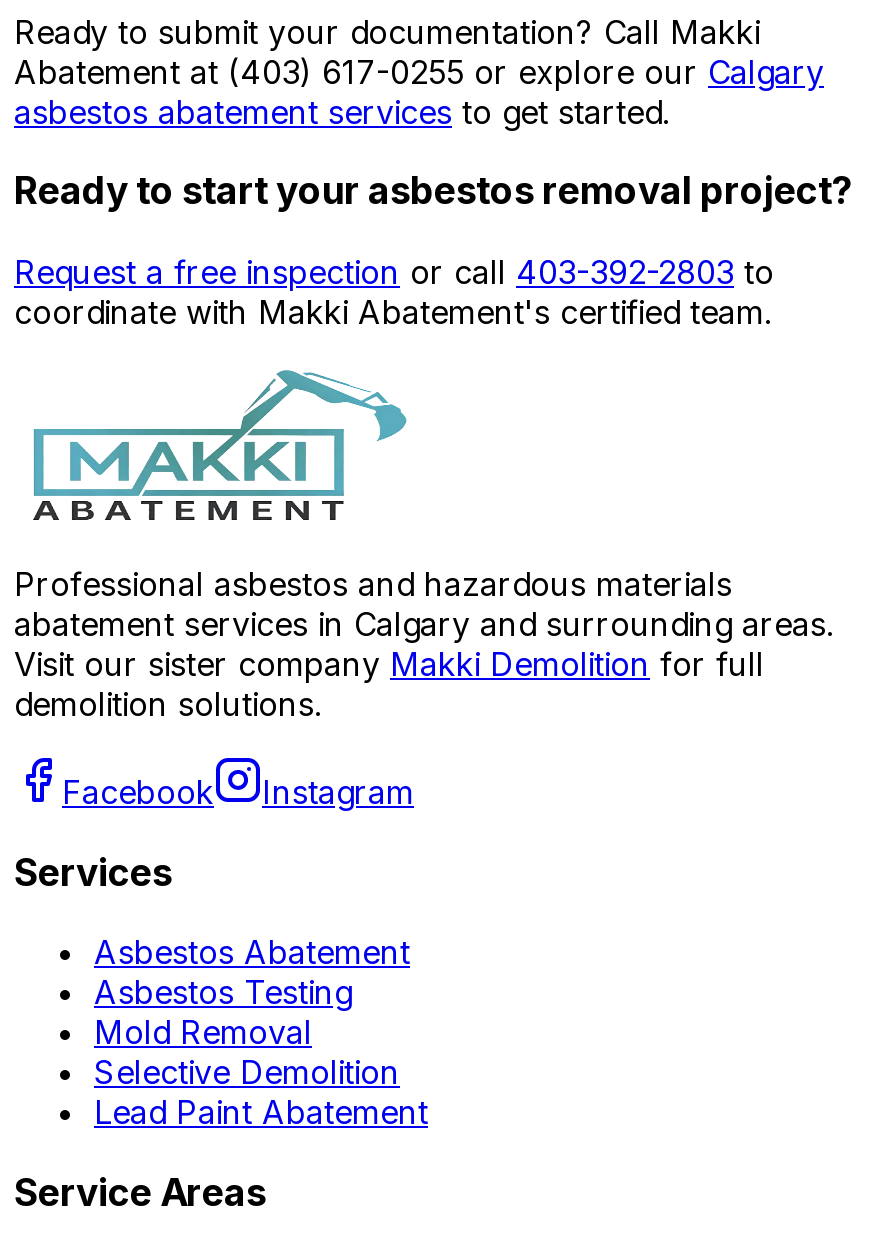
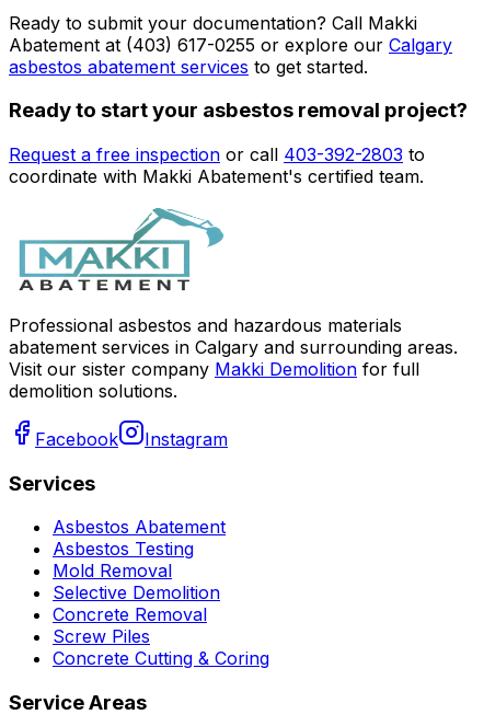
- Lead Paint Abatement
+ Concrete Removal
+ Screw Piles
+ Concrete Cutting & Coring
